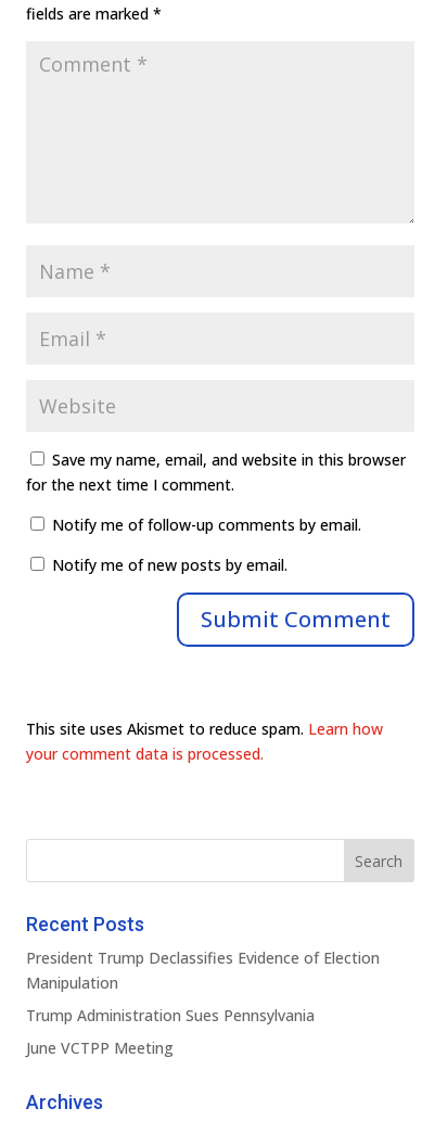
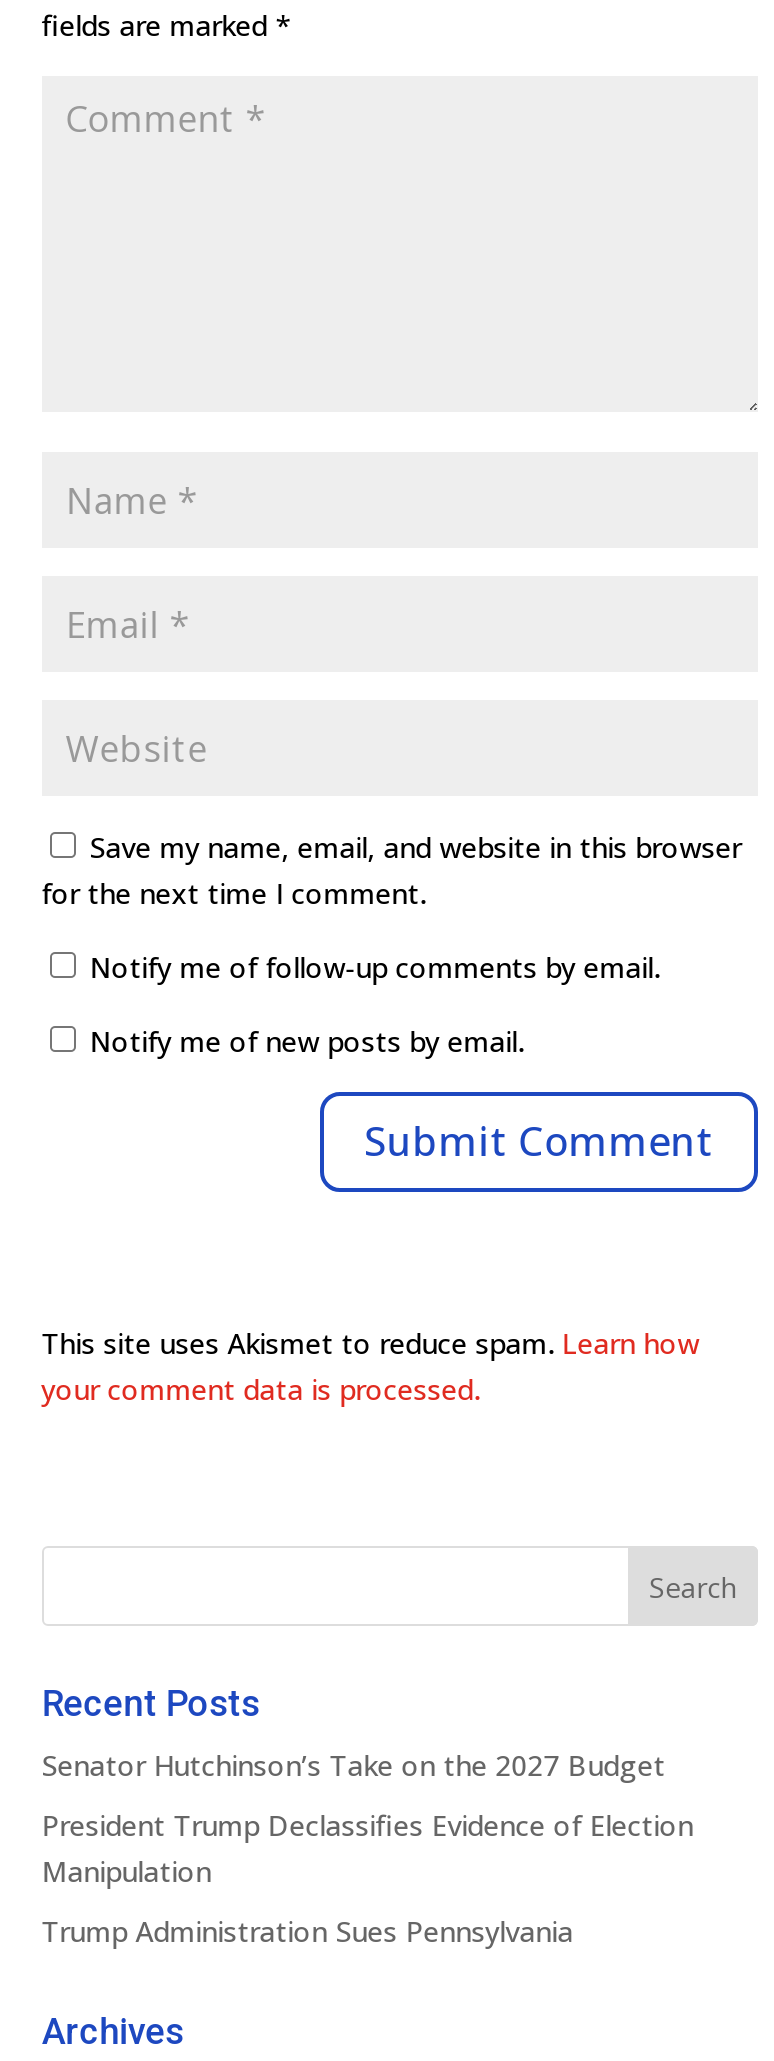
+ Senator Hutchinson’s Take on the 2027 Budget

moved down: President Trump Declassifies Evidence of Election | Manipulation | Trump Administration Sues Pennsylvania

- June VCTPP Meeting
